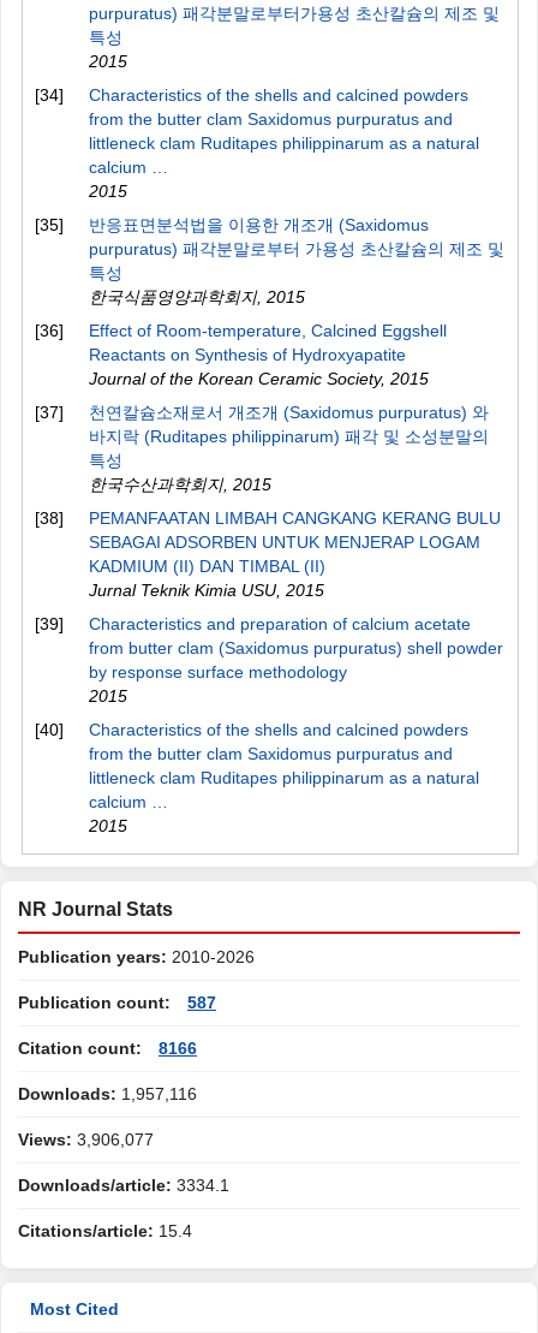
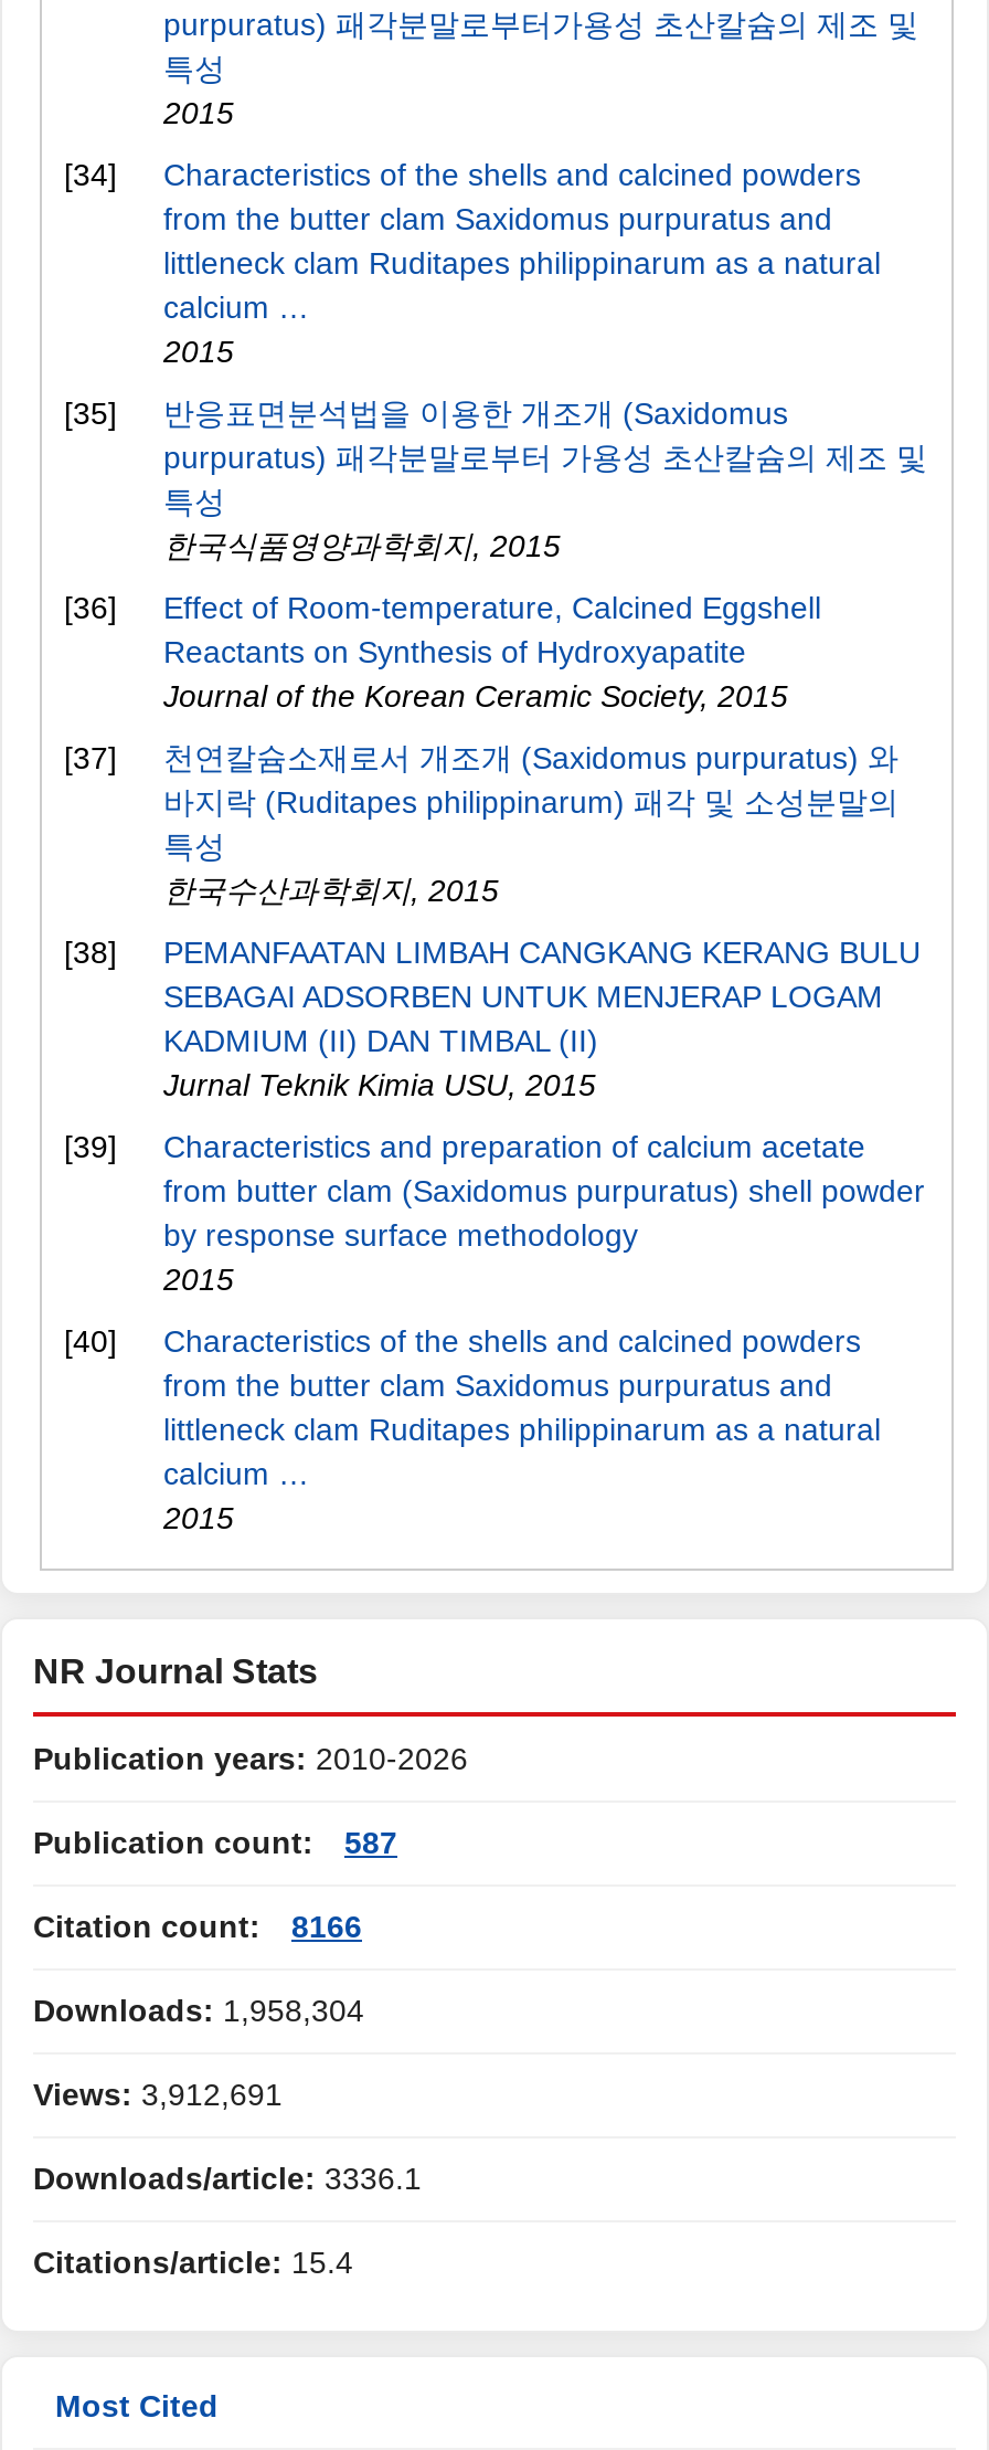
- Downloads: 1,957,116
+ Downloads: 1,958,304

- Views: 3,906,077
+ Views: 3,912,691

- Downloads/article: 3334.1
+ Downloads/article: 3336.1
